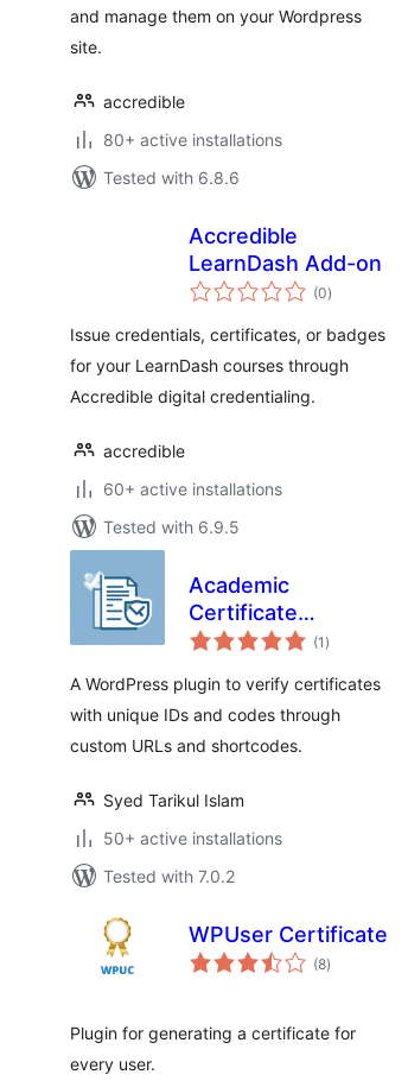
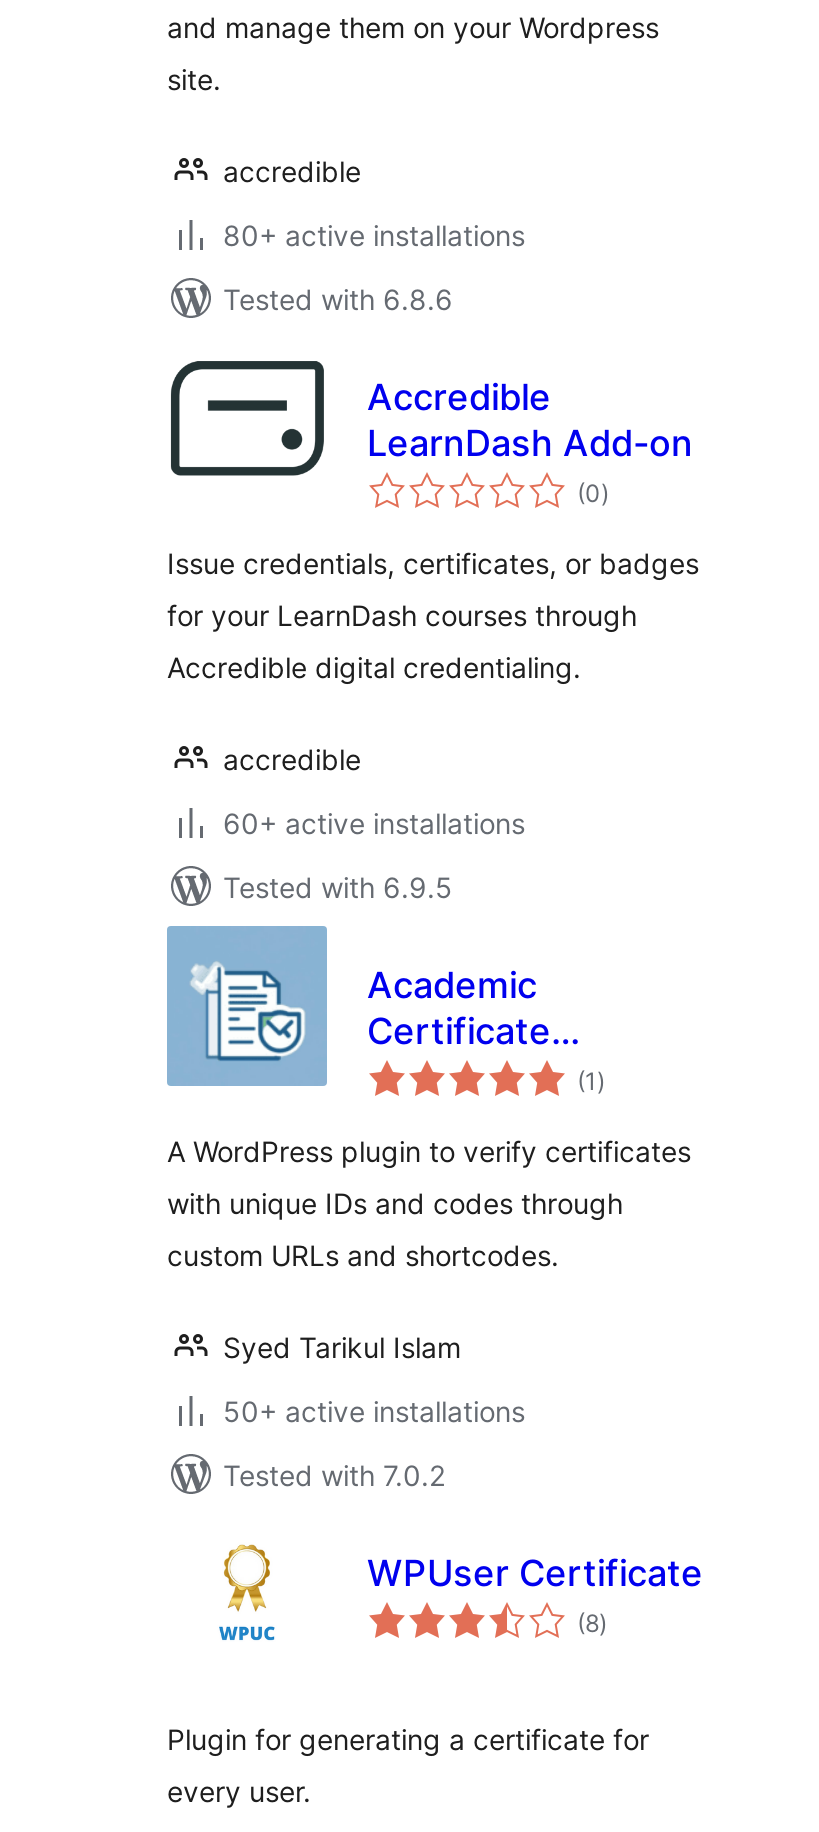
+ [image]
